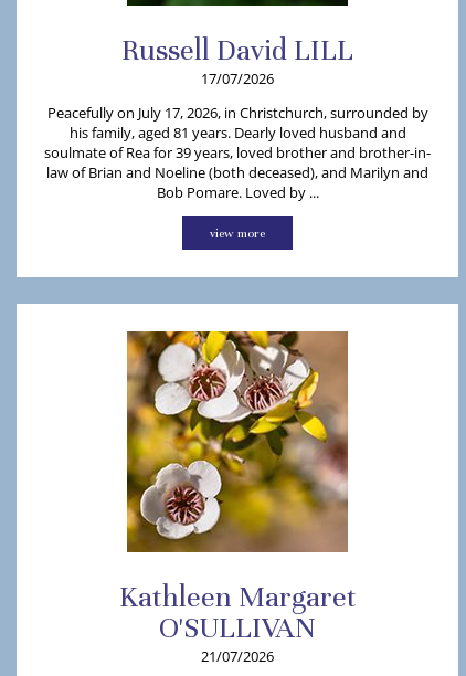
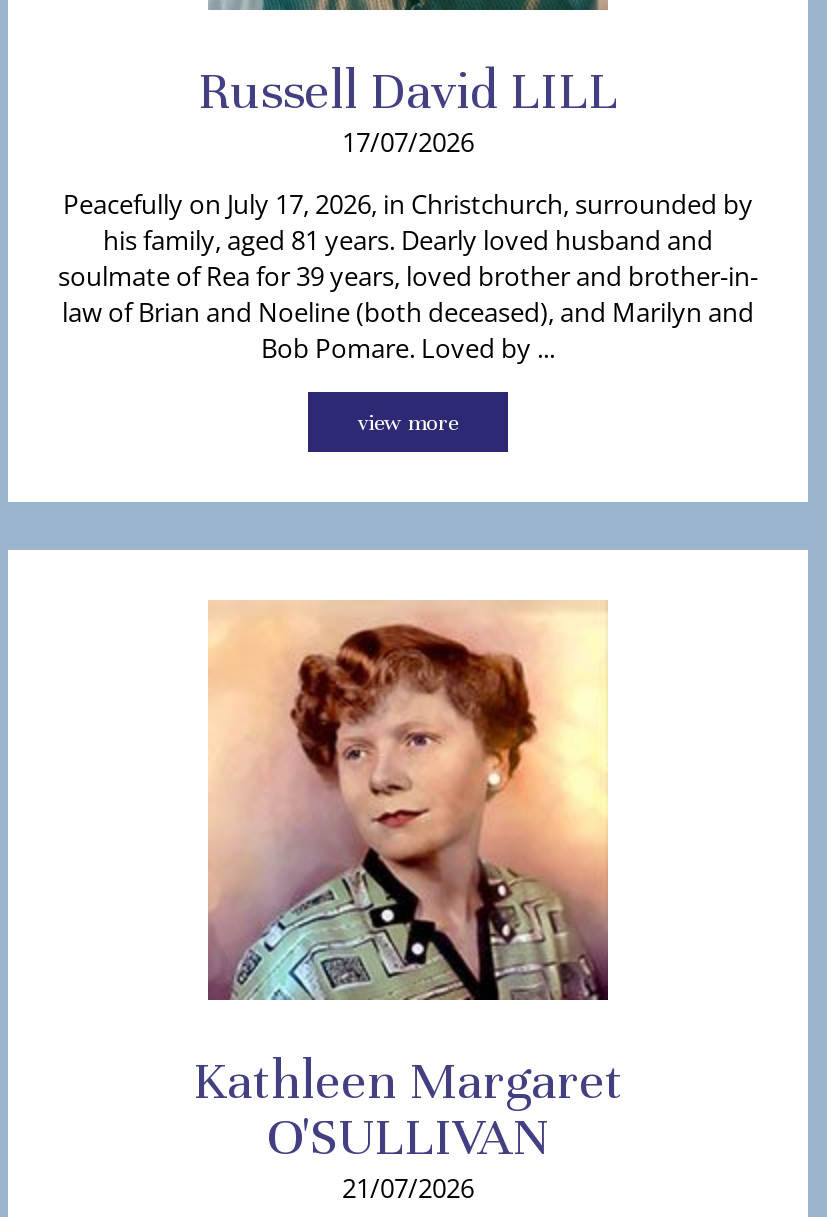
- [image]
+ [image]
